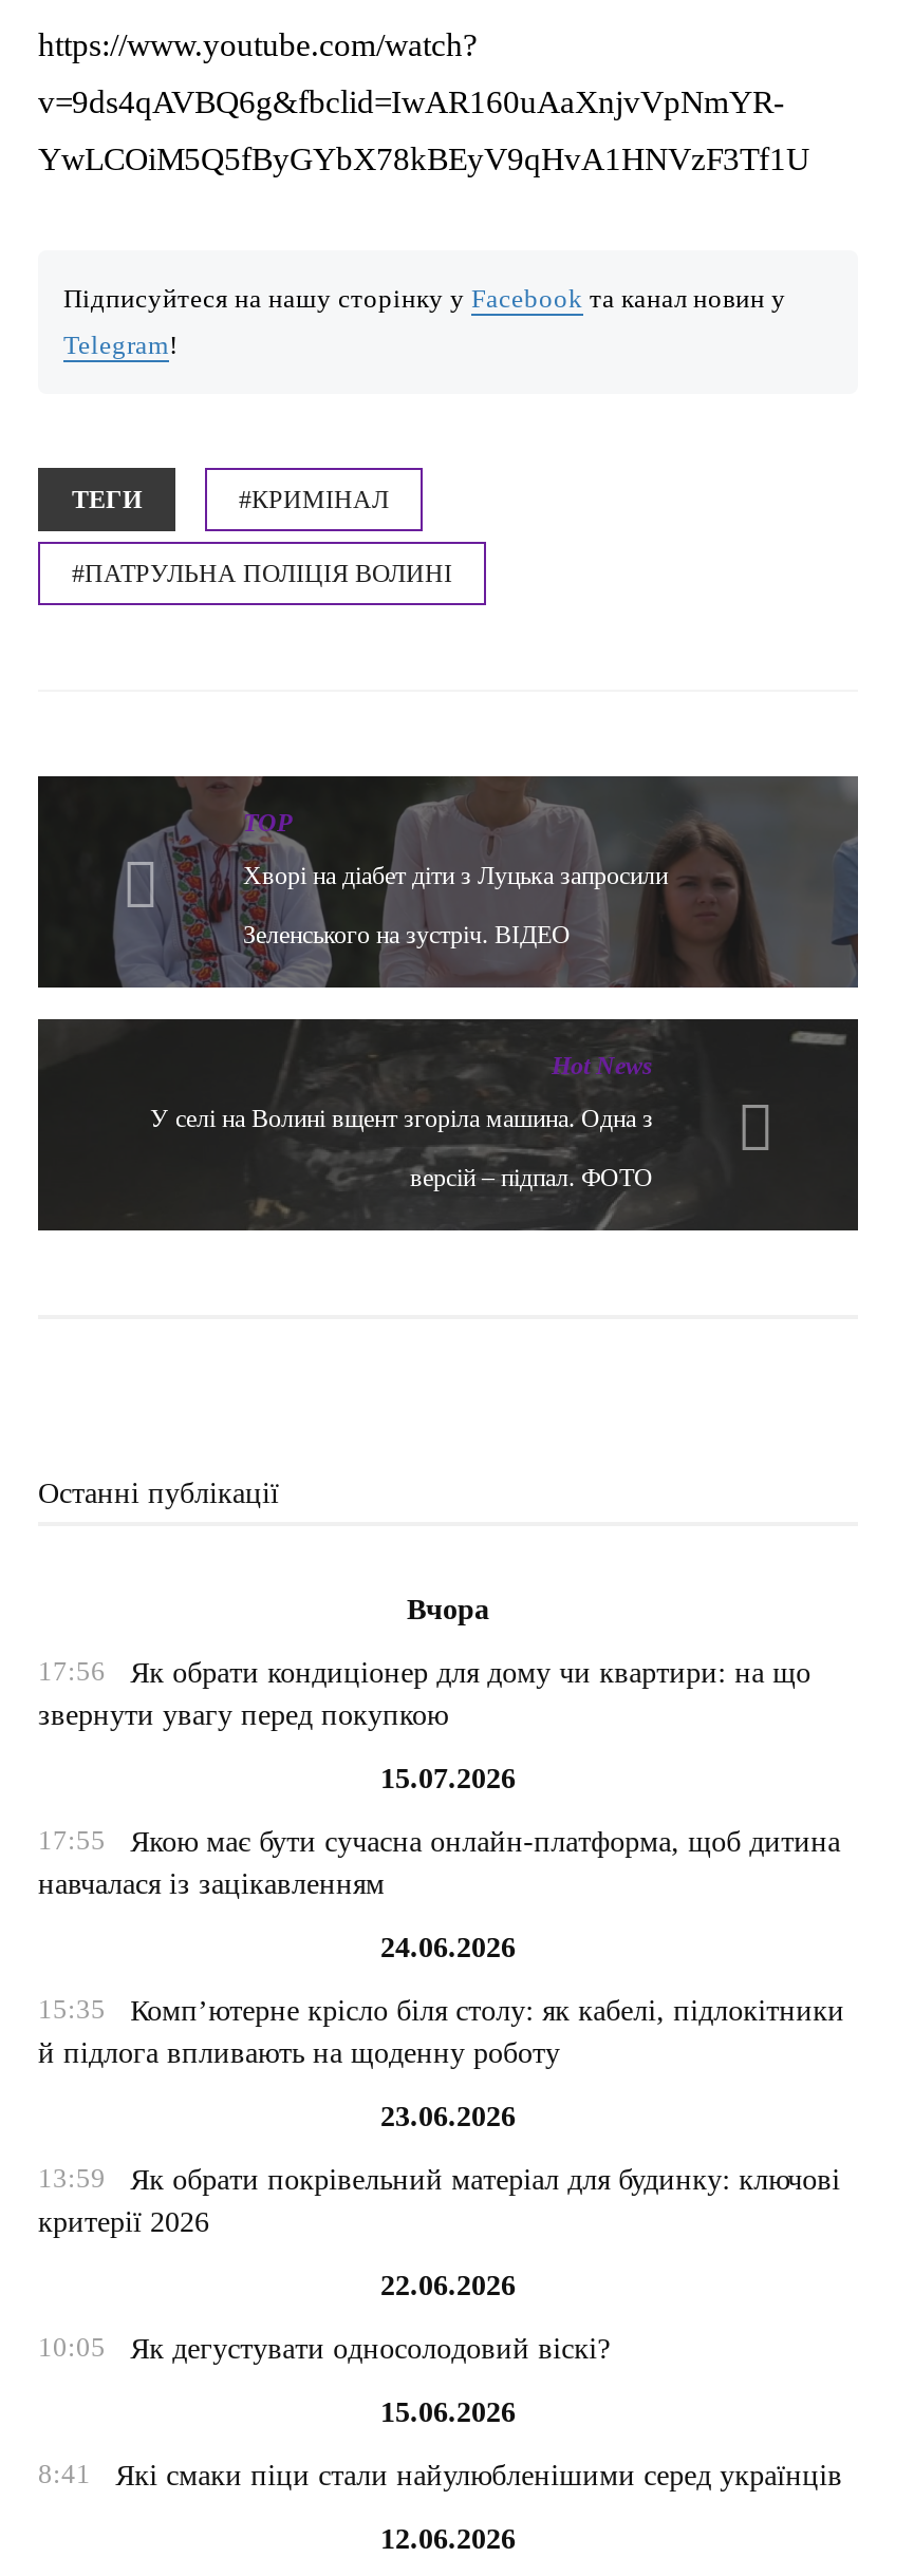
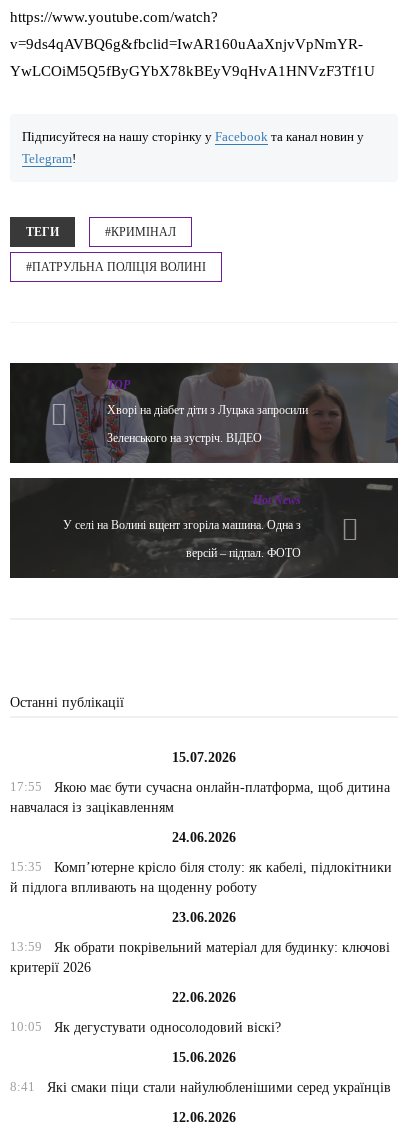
- Вчора
- 17:56
- Як обрати кондиціонер для дому чи квартири: на що
- звернути увагу перед покупкою
